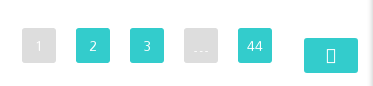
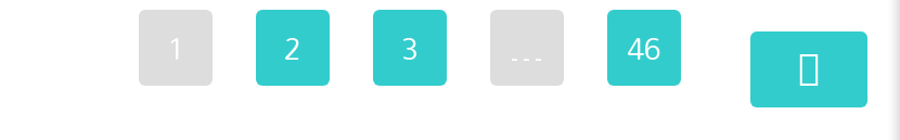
- 44
+ 46
